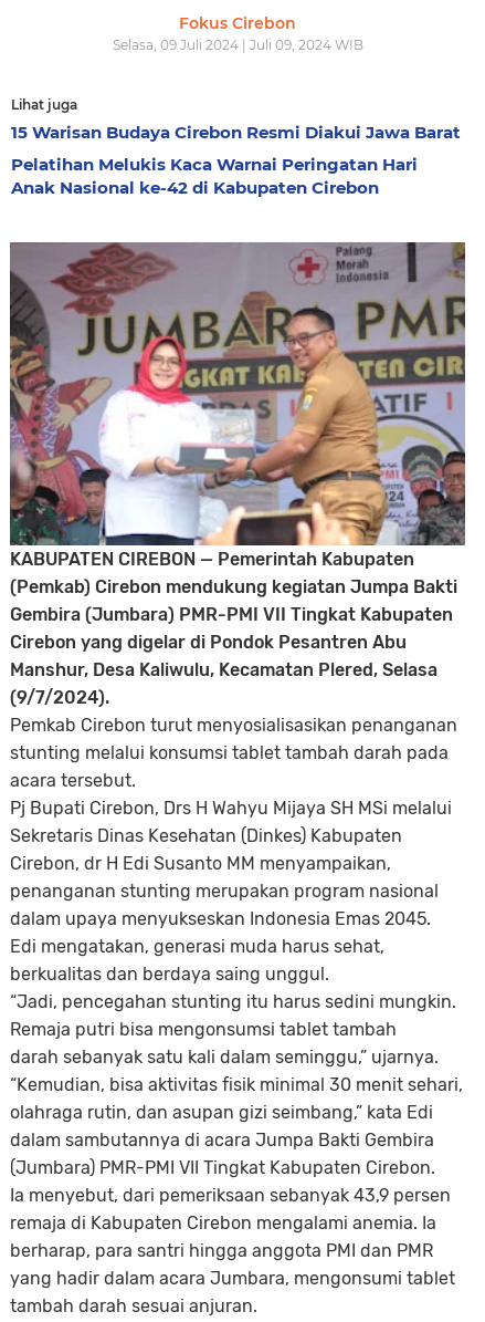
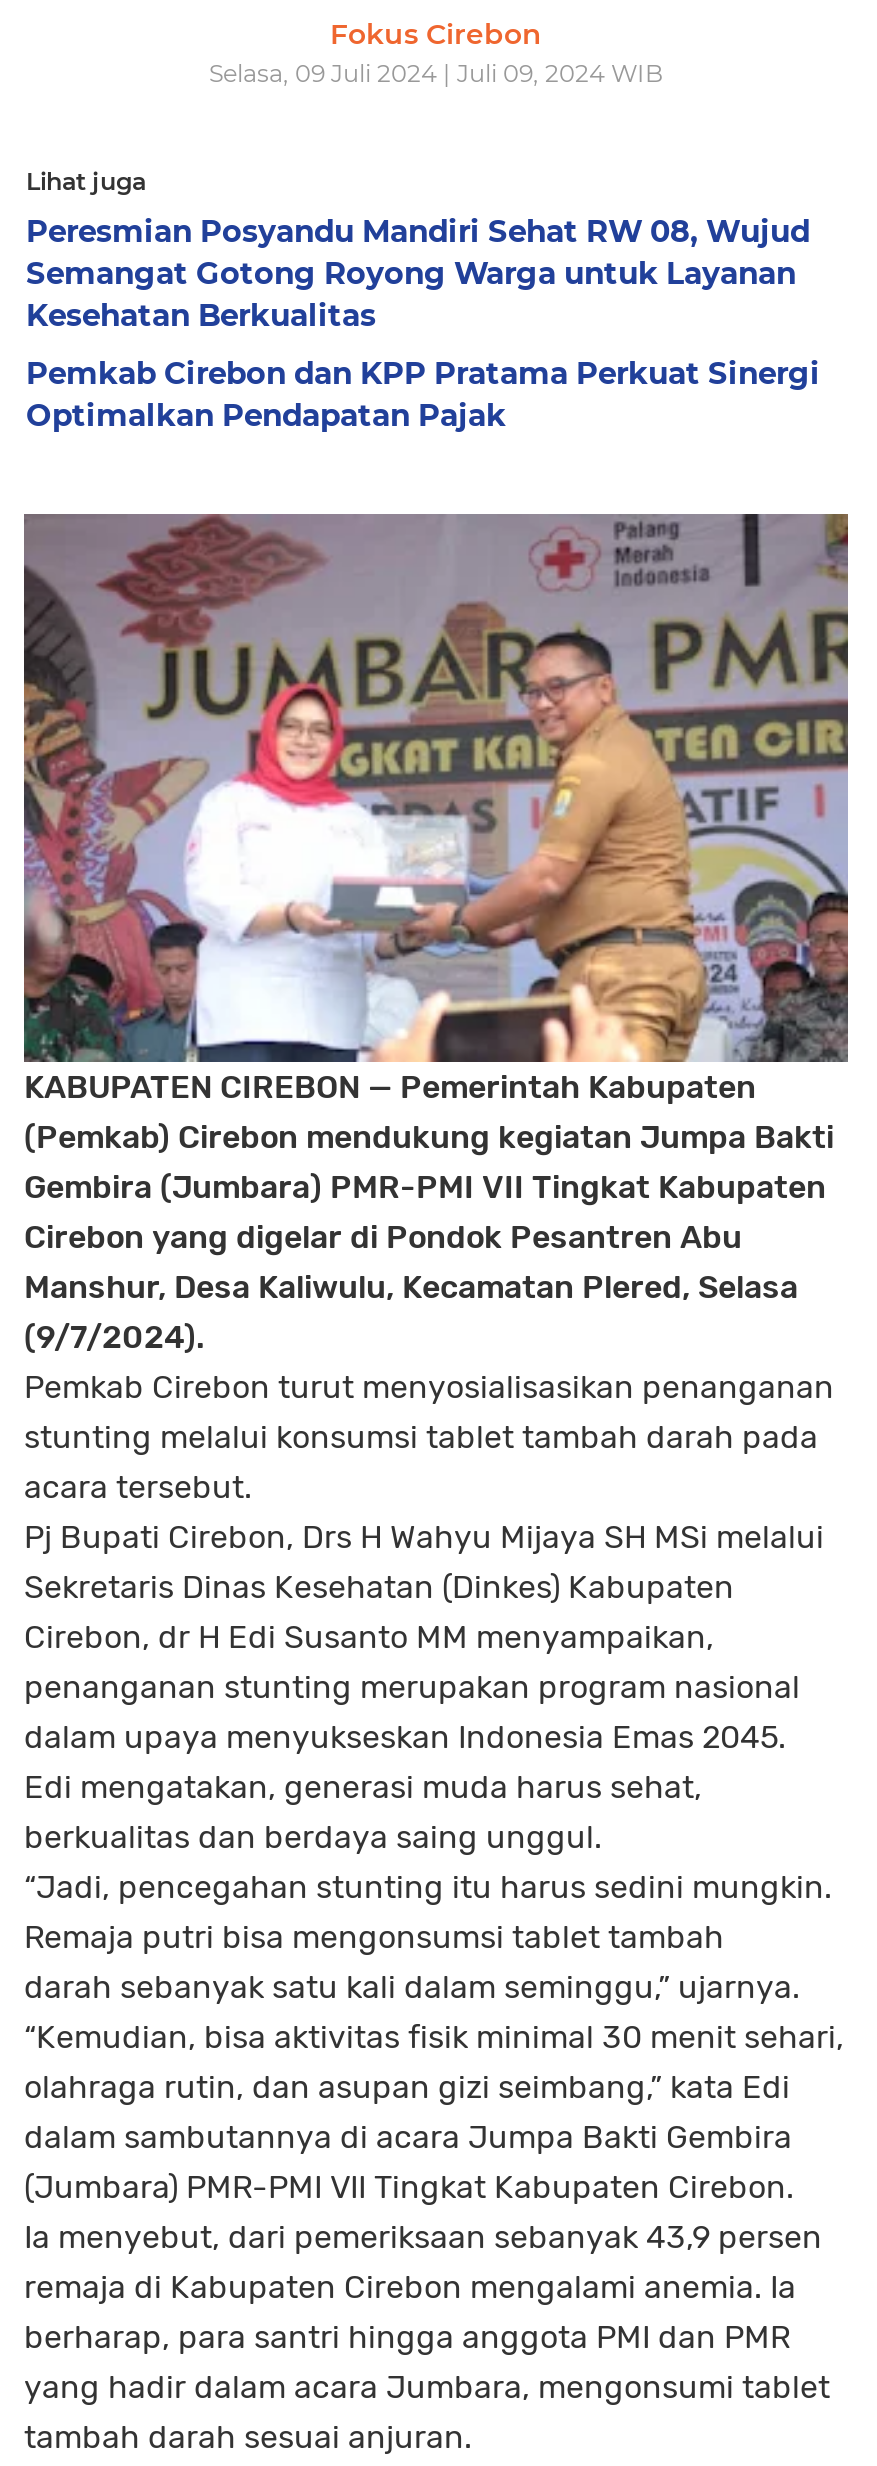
- 15 Warisan Budaya Cirebon Resmi Diakui Jawa Barat
+ Peresmian Posyandu Mandiri Sehat RW 08, Wujud
+ Semangat Gotong Royong Warga untuk Layanan
+ Kesehatan Berkualitas

- Pelatihan Melukis Kaca Warnai Peringatan Hari
- Anak Nasional ke-42 di Kabupaten Cirebon
+ Pemkab Cirebon dan KPP Pratama Perkuat Sinergi
+ Optimalkan Pendapatan Pajak
